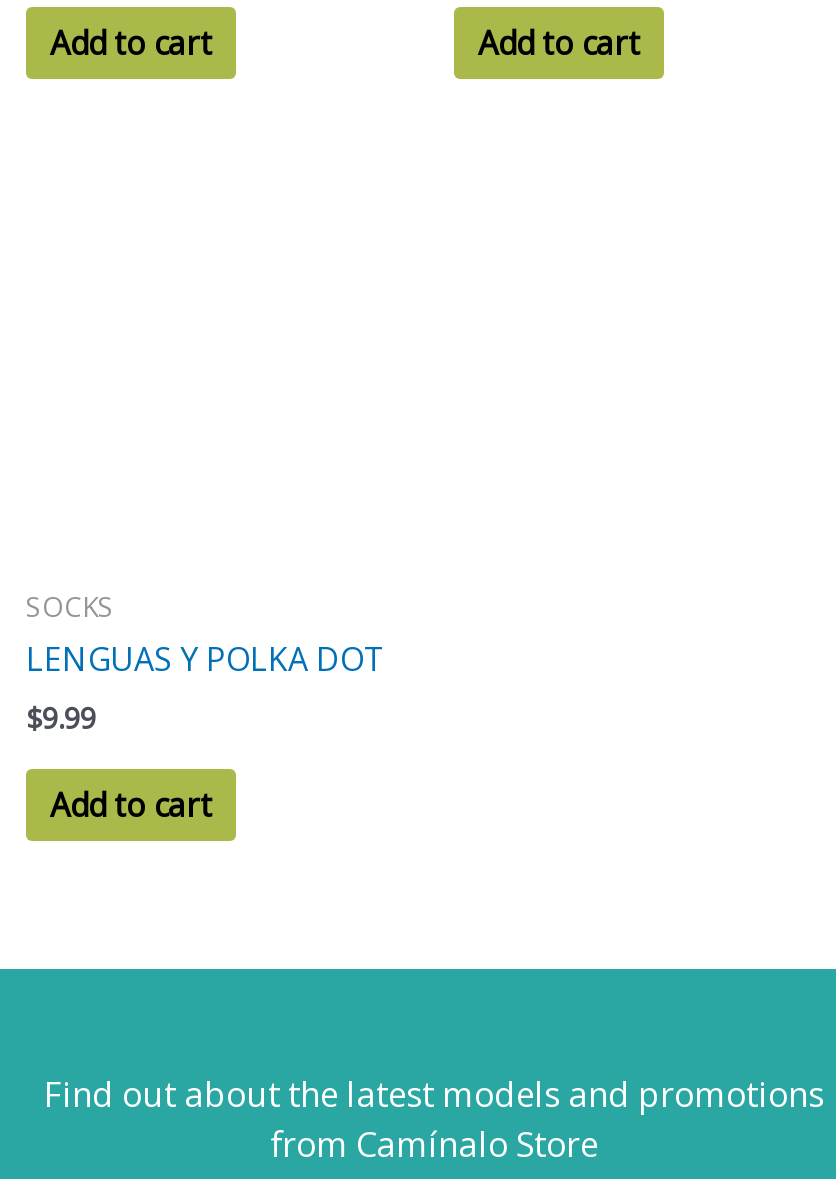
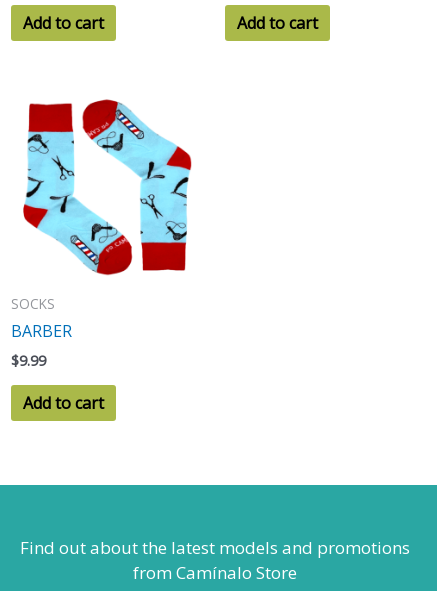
+ [image]

- LENGUAS Y POLKA DOT
+ BARBER
